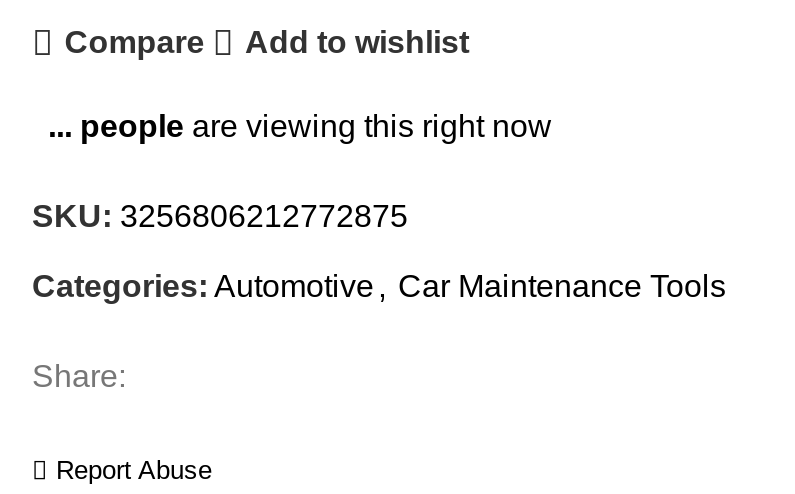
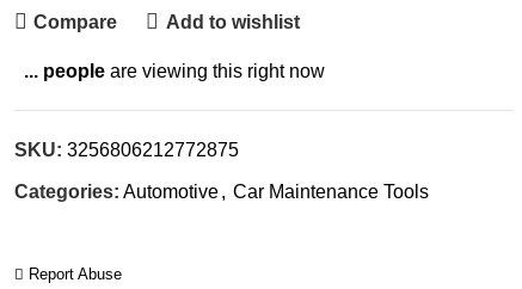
moved down: SKU: 3256806212772875 | Categories: Automotive , Car Maintenance Tools

- Share:
